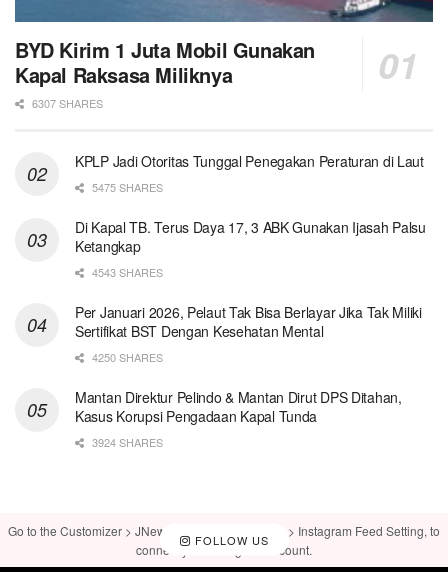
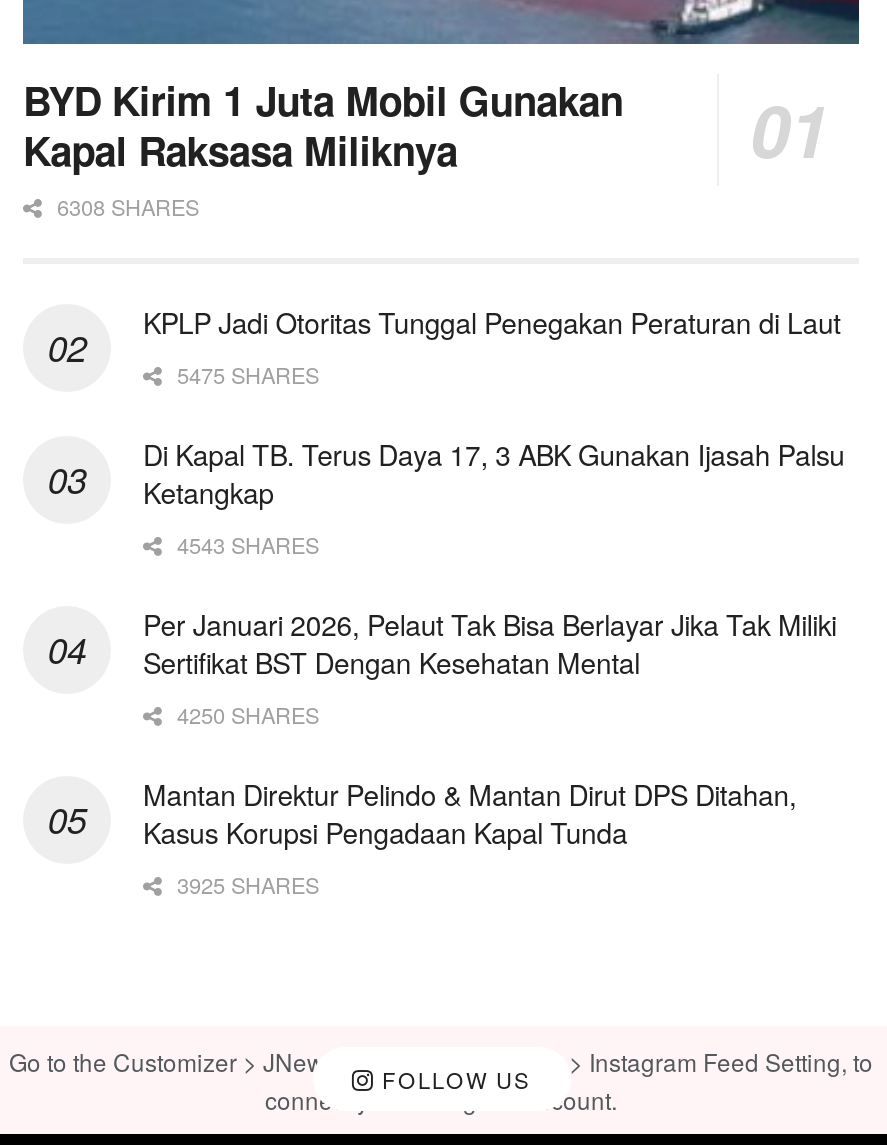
- 6307 SHARES
+ 6308 SHARES

- 3924 SHARES
+ 3925 SHARES
